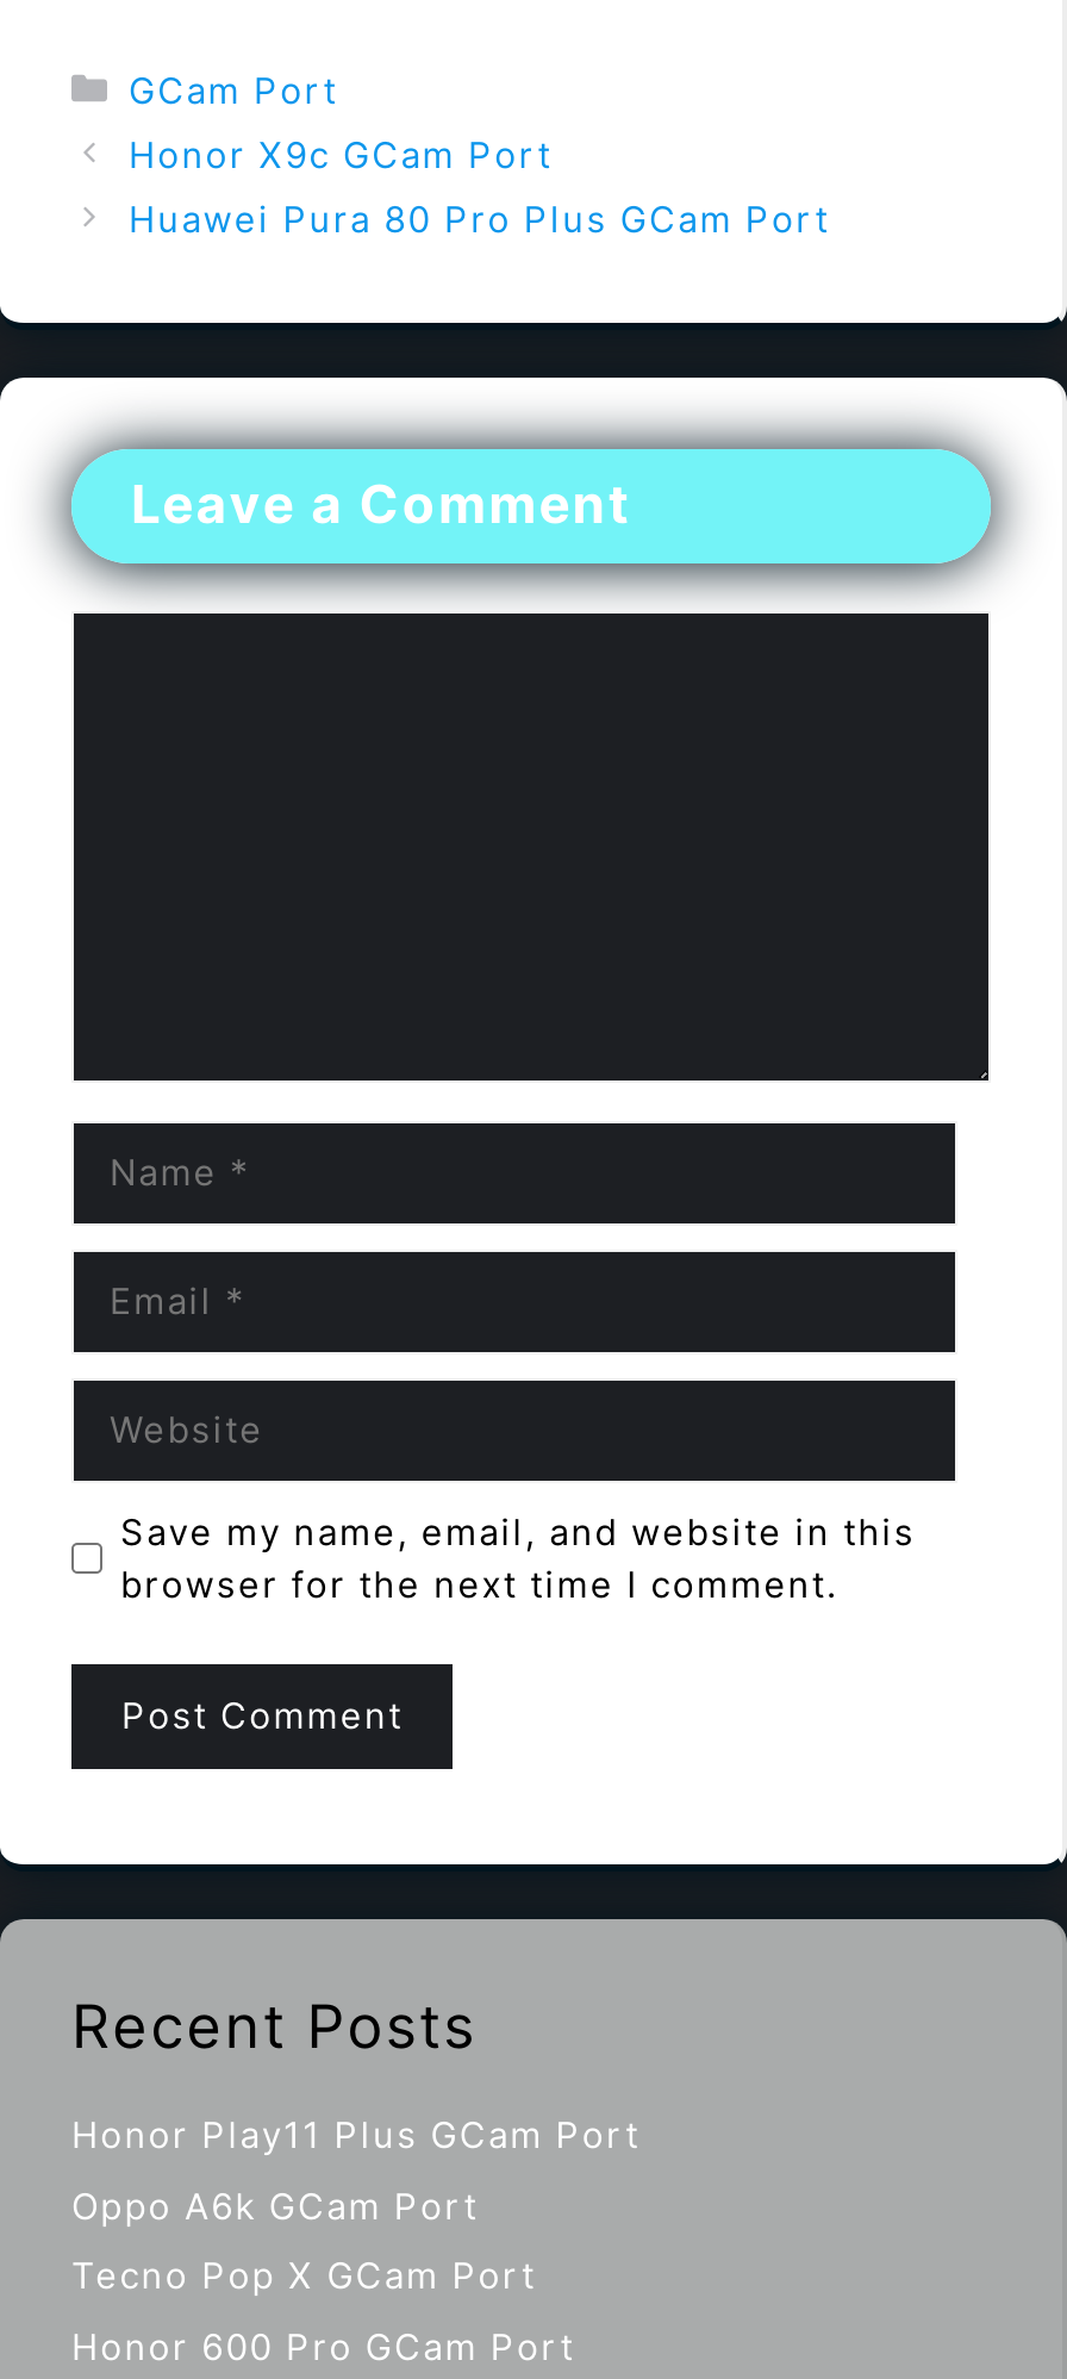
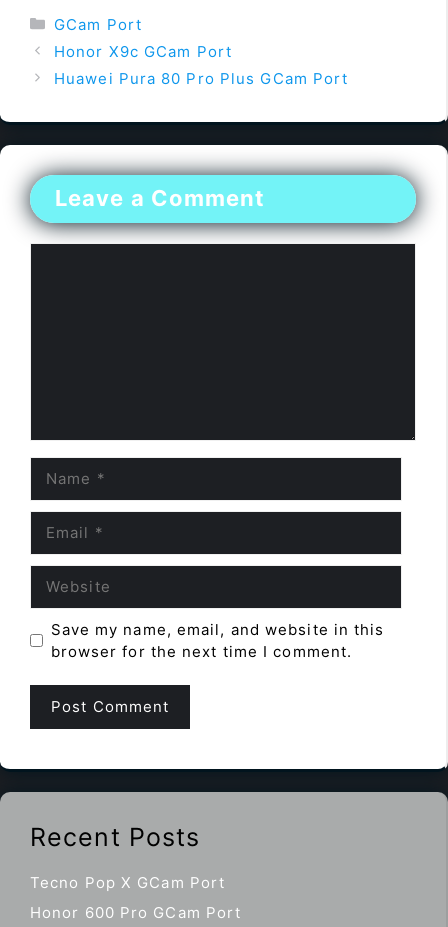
- Honor Play11 Plus GCam Port
- Oppo A6k GCam Port
